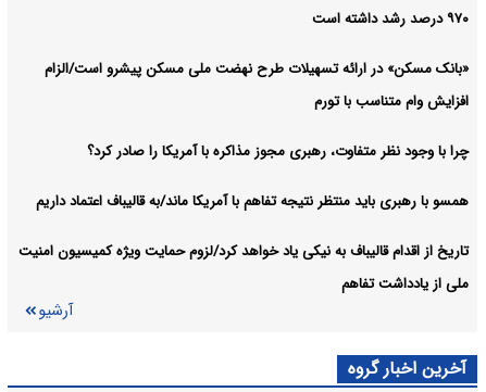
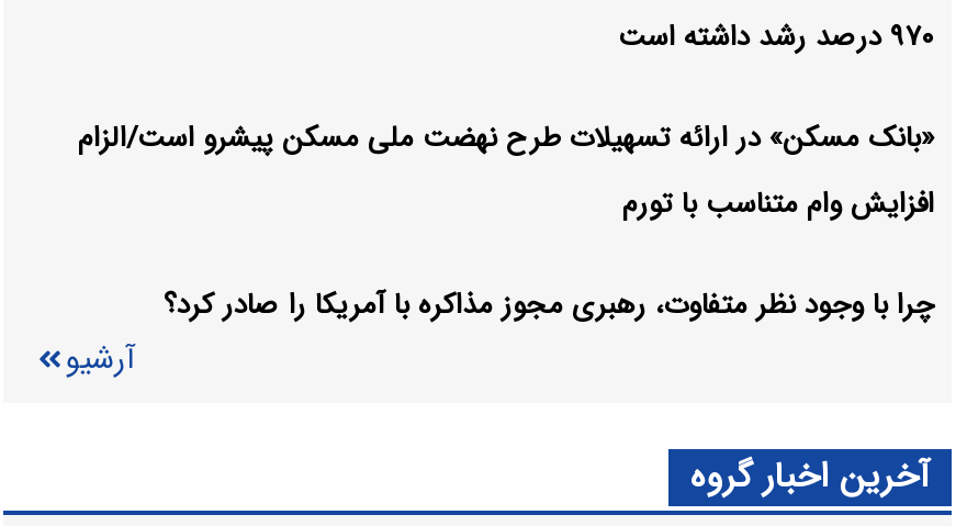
- همسو با رهبری باید منتظر نتیجه تفاهم با آمریکا ماند/به قالیباف اعتماد داریم
- تاریخ از اقدام قالیباف به نیکی یاد خواهد کرد/لزوم حمایت ویژه کمیسیون امنیت
- ملی از یادداشت تفاهم
